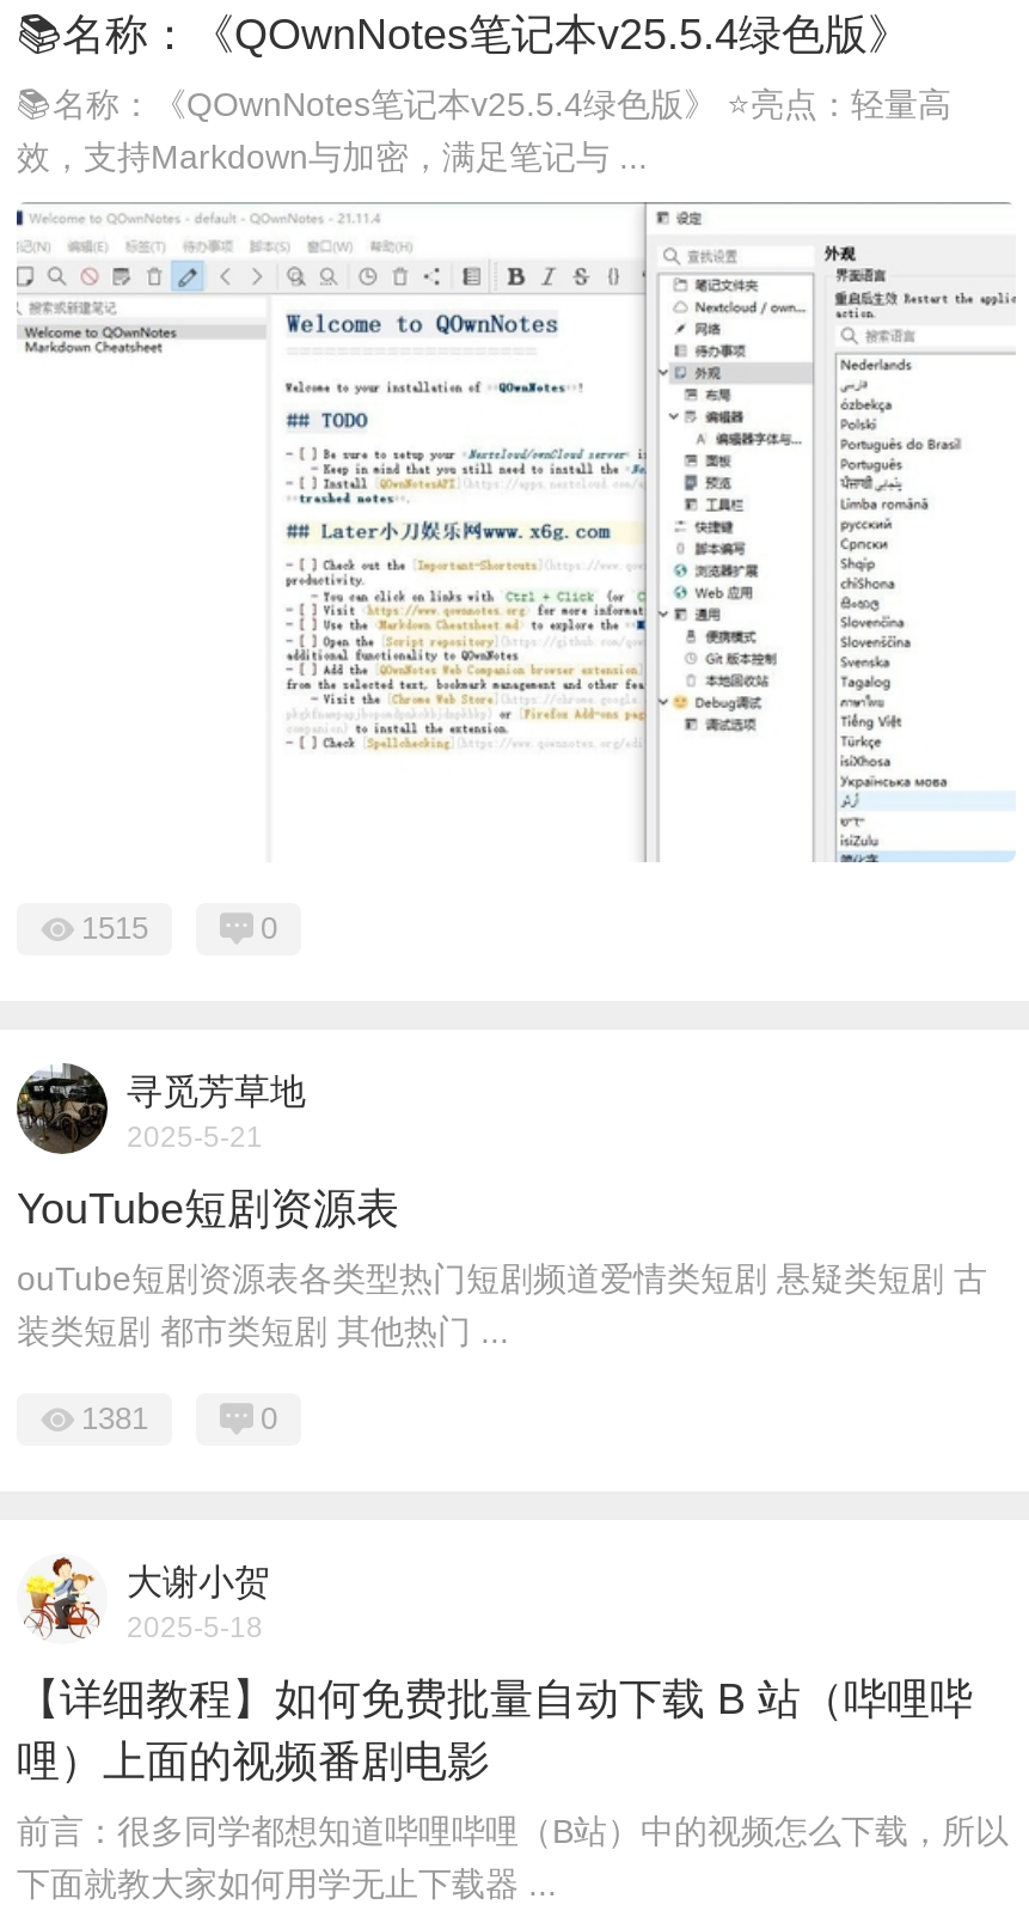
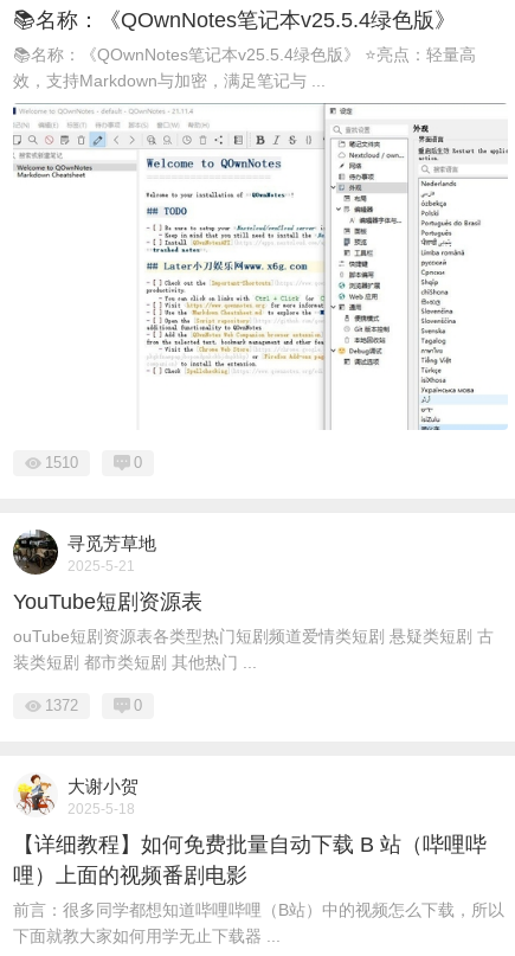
- 1515
+ 1510

- 1381
+ 1372
